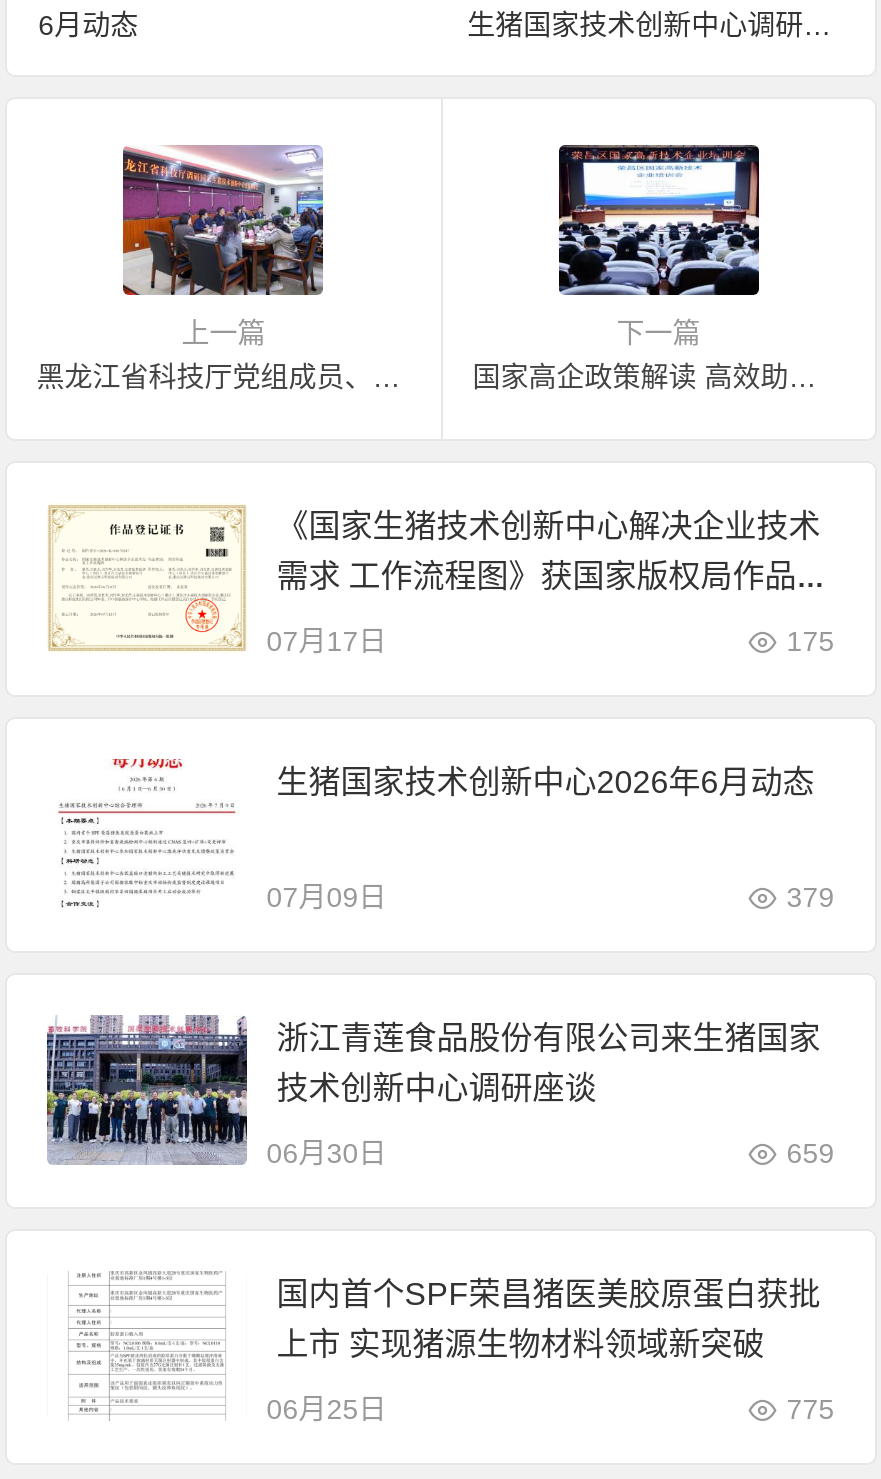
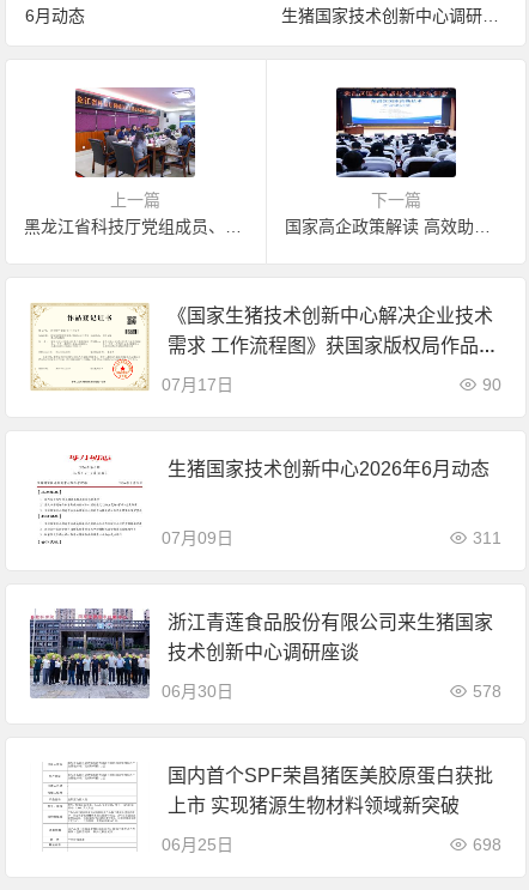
- 175
+ 90

- 379
+ 311

- 659
+ 578

- 775
+ 698
